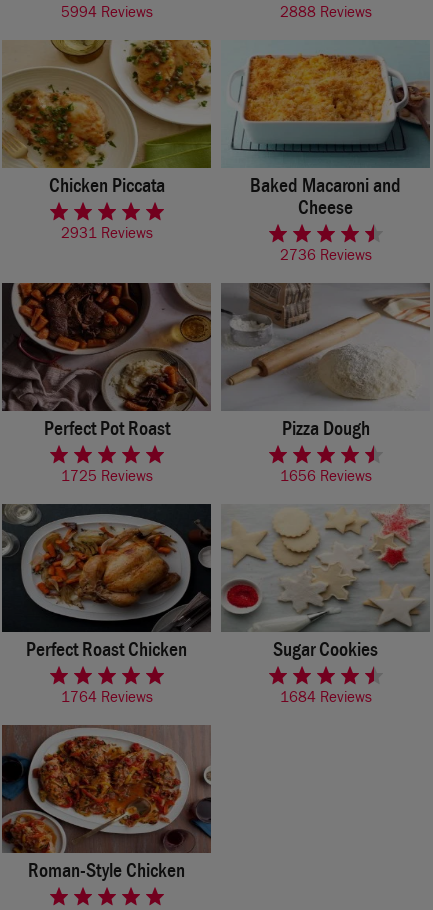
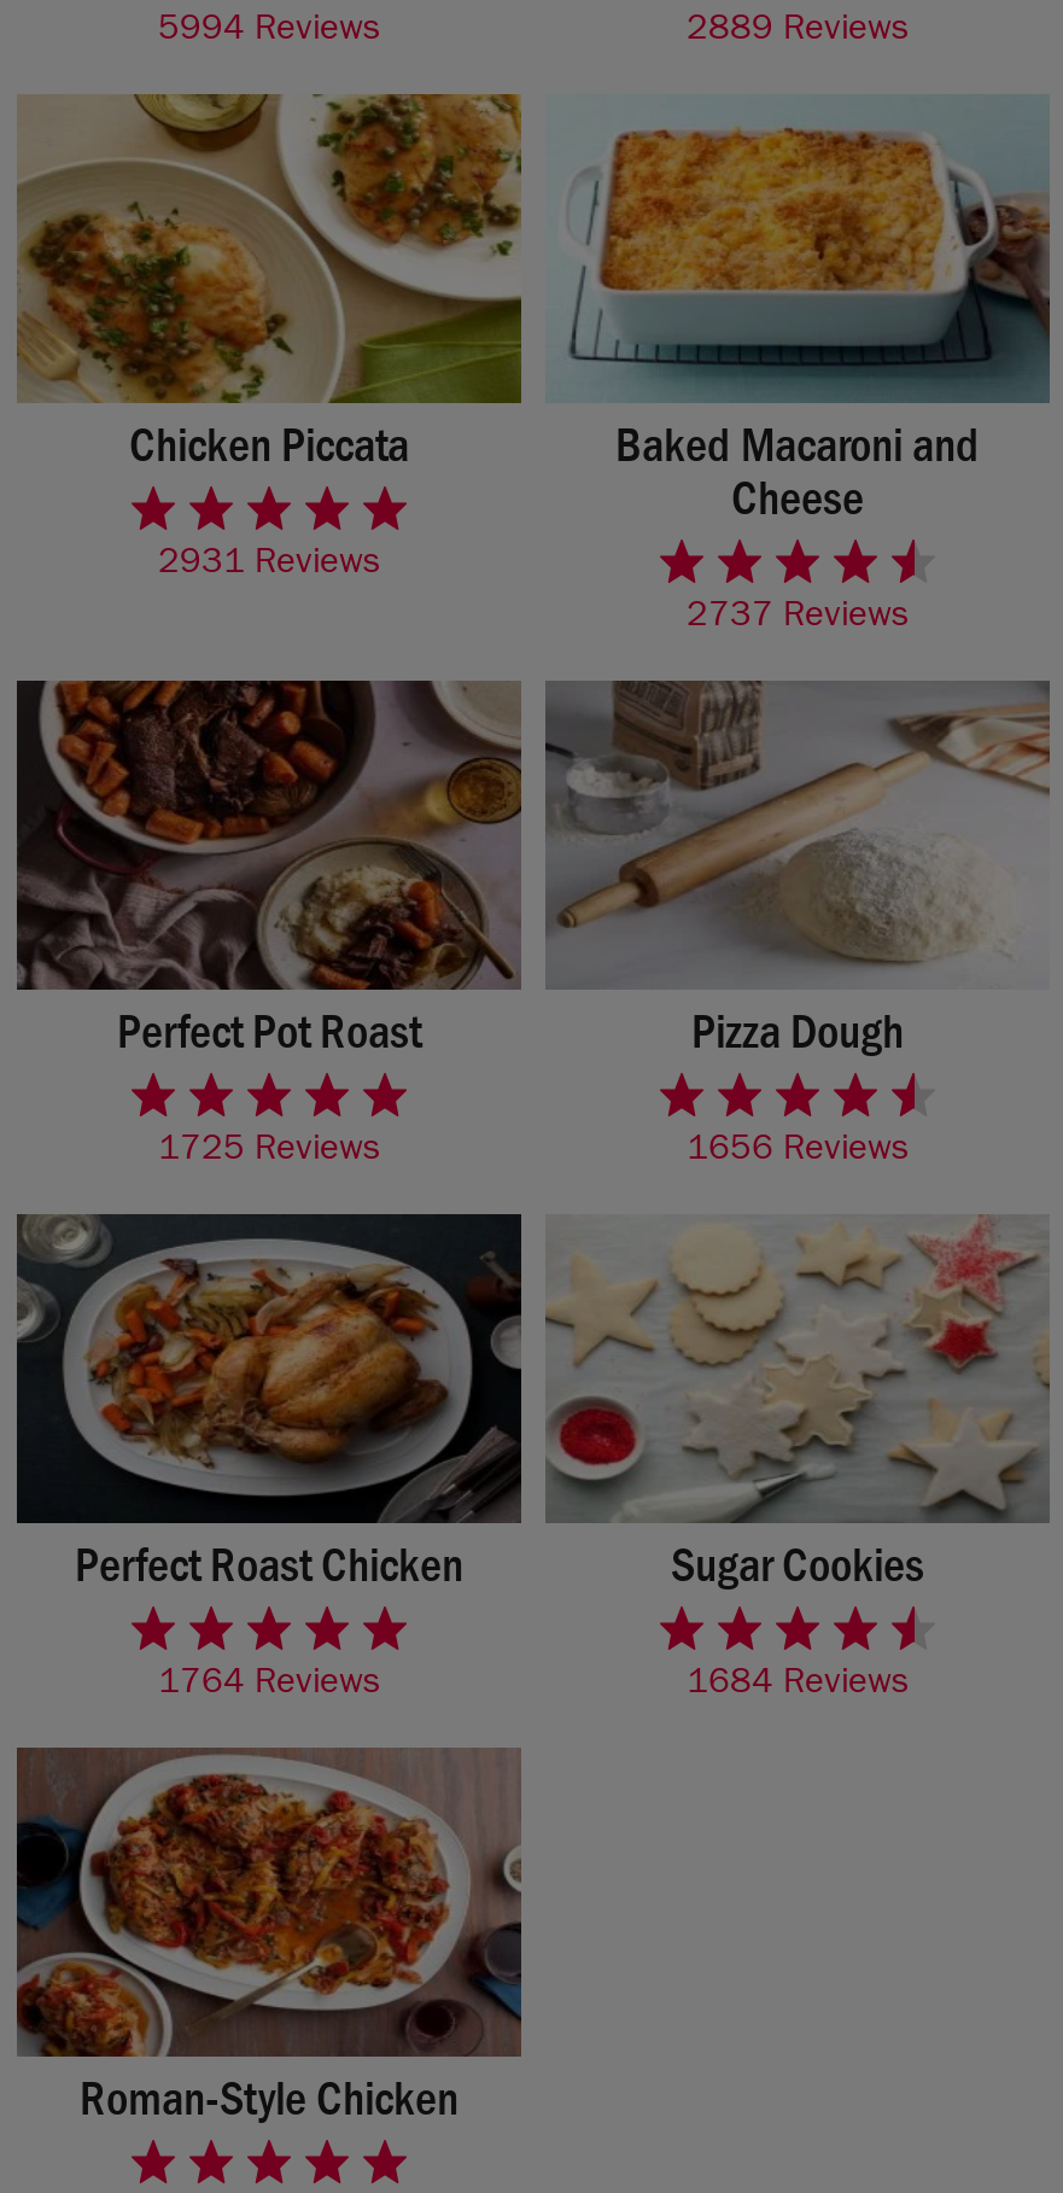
- 2888 Reviews
+ 2889 Reviews

- 2736 Reviews
+ 2737 Reviews
